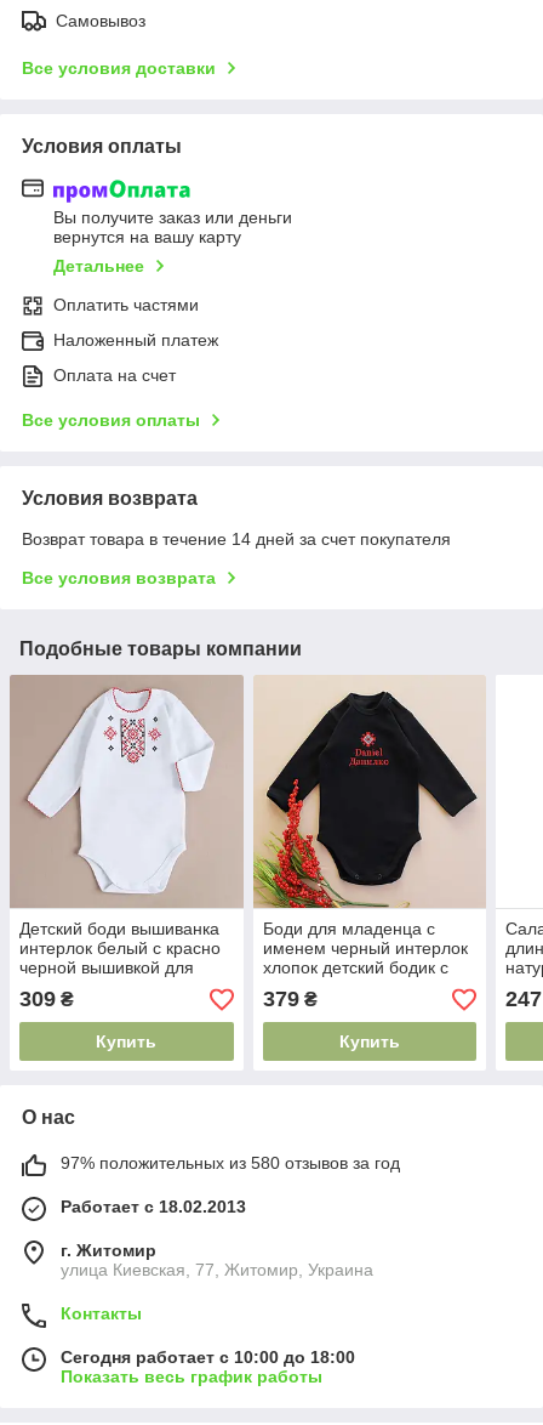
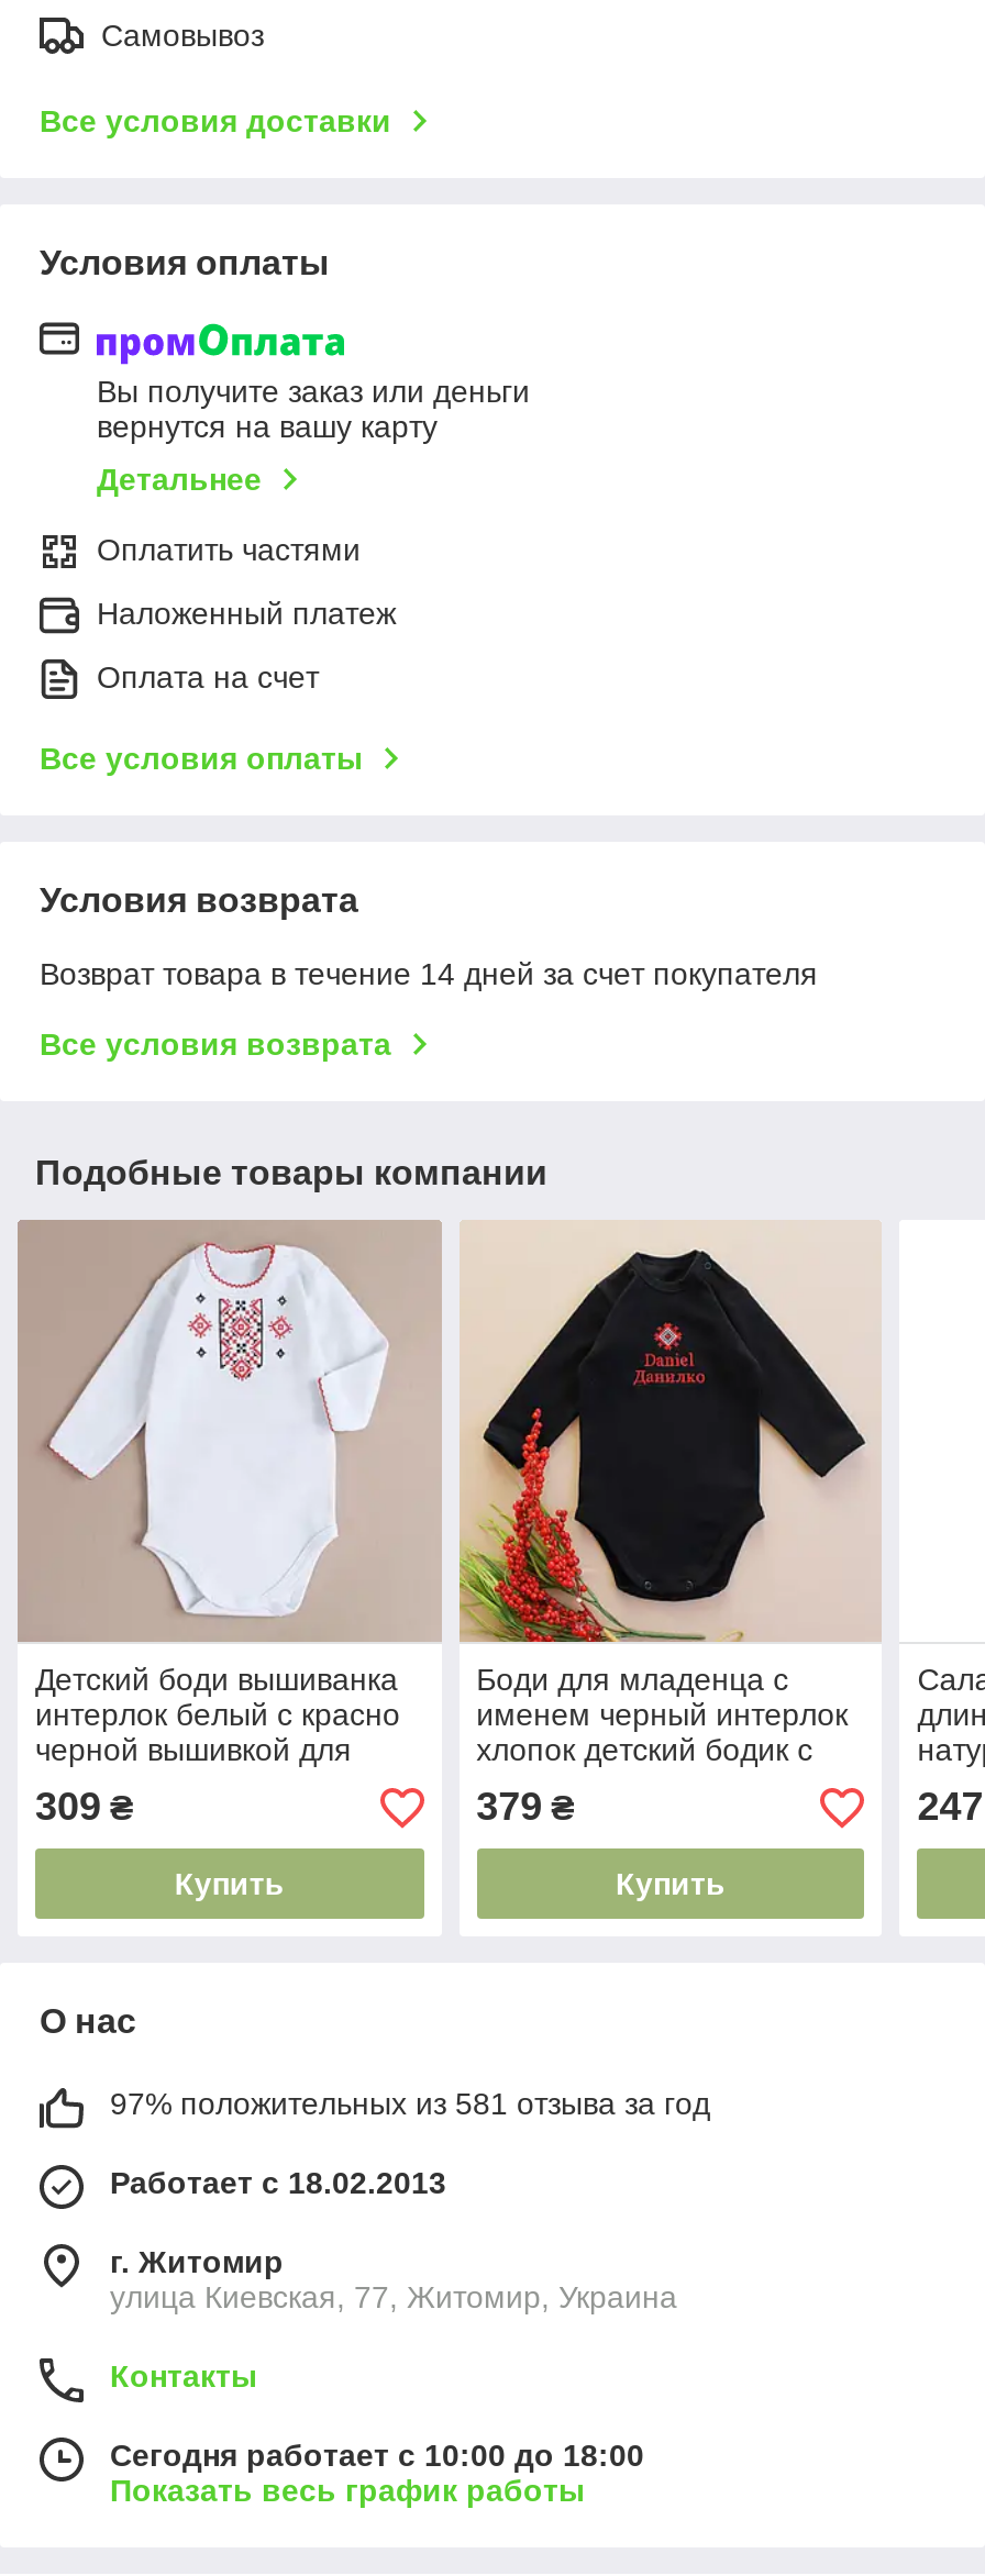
- 97% положительных из 580 отзывов за год
+ 97% положительных из 581 отзыва за год
